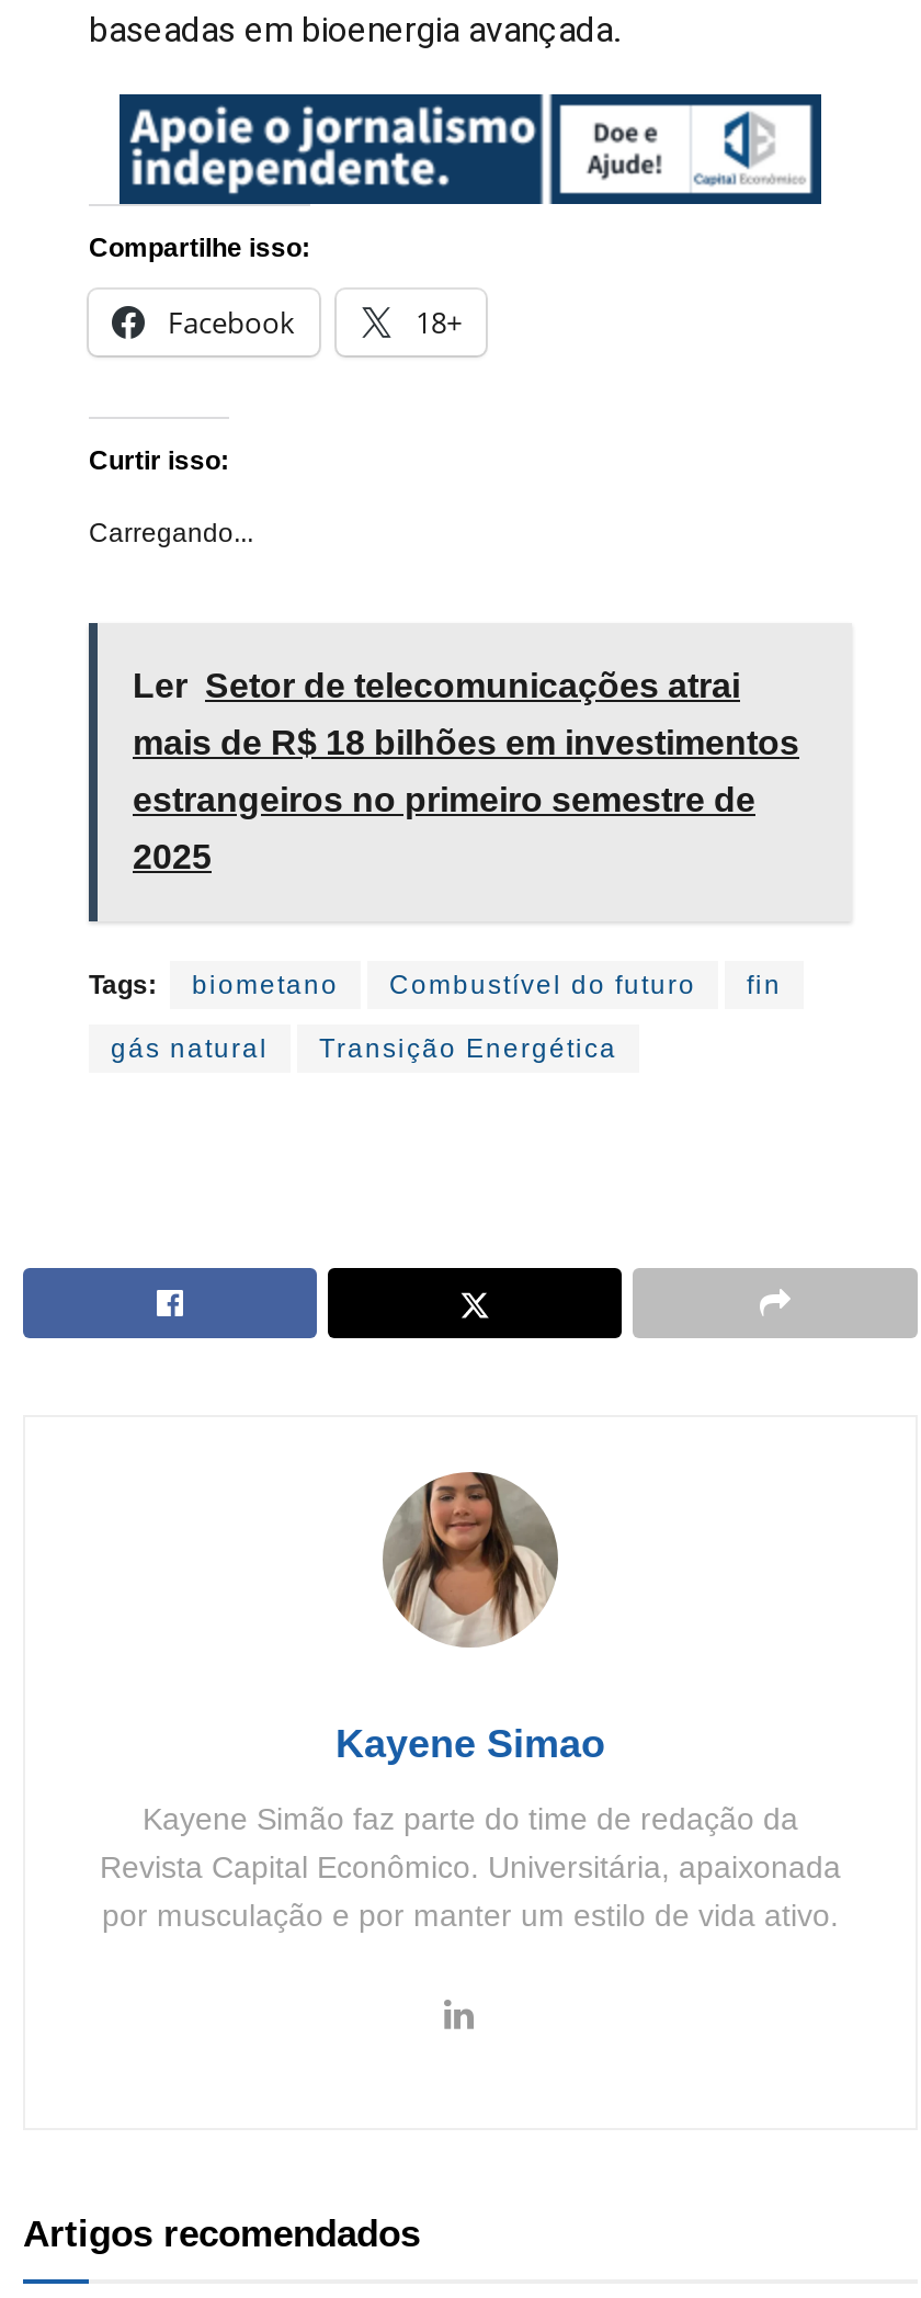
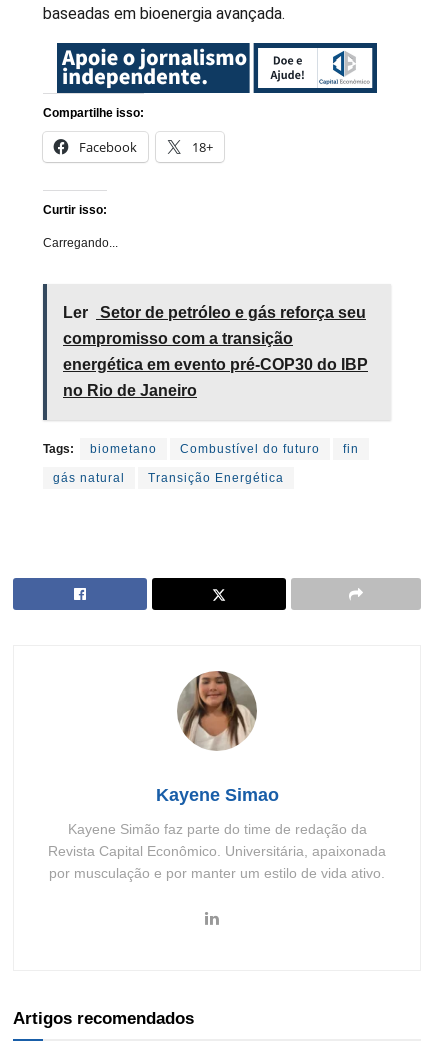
- Ler Setor de telecomunicações atrai
+ Ler Setor de petróleo e gás reforça seu

- mais de R$ 18 bilhões em investimentos
+ compromisso com a transição

- estrangeiros no primeiro semestre de
+ energética em evento pré-COP30 do IBP

- 2025
+ no Rio de Janeiro
